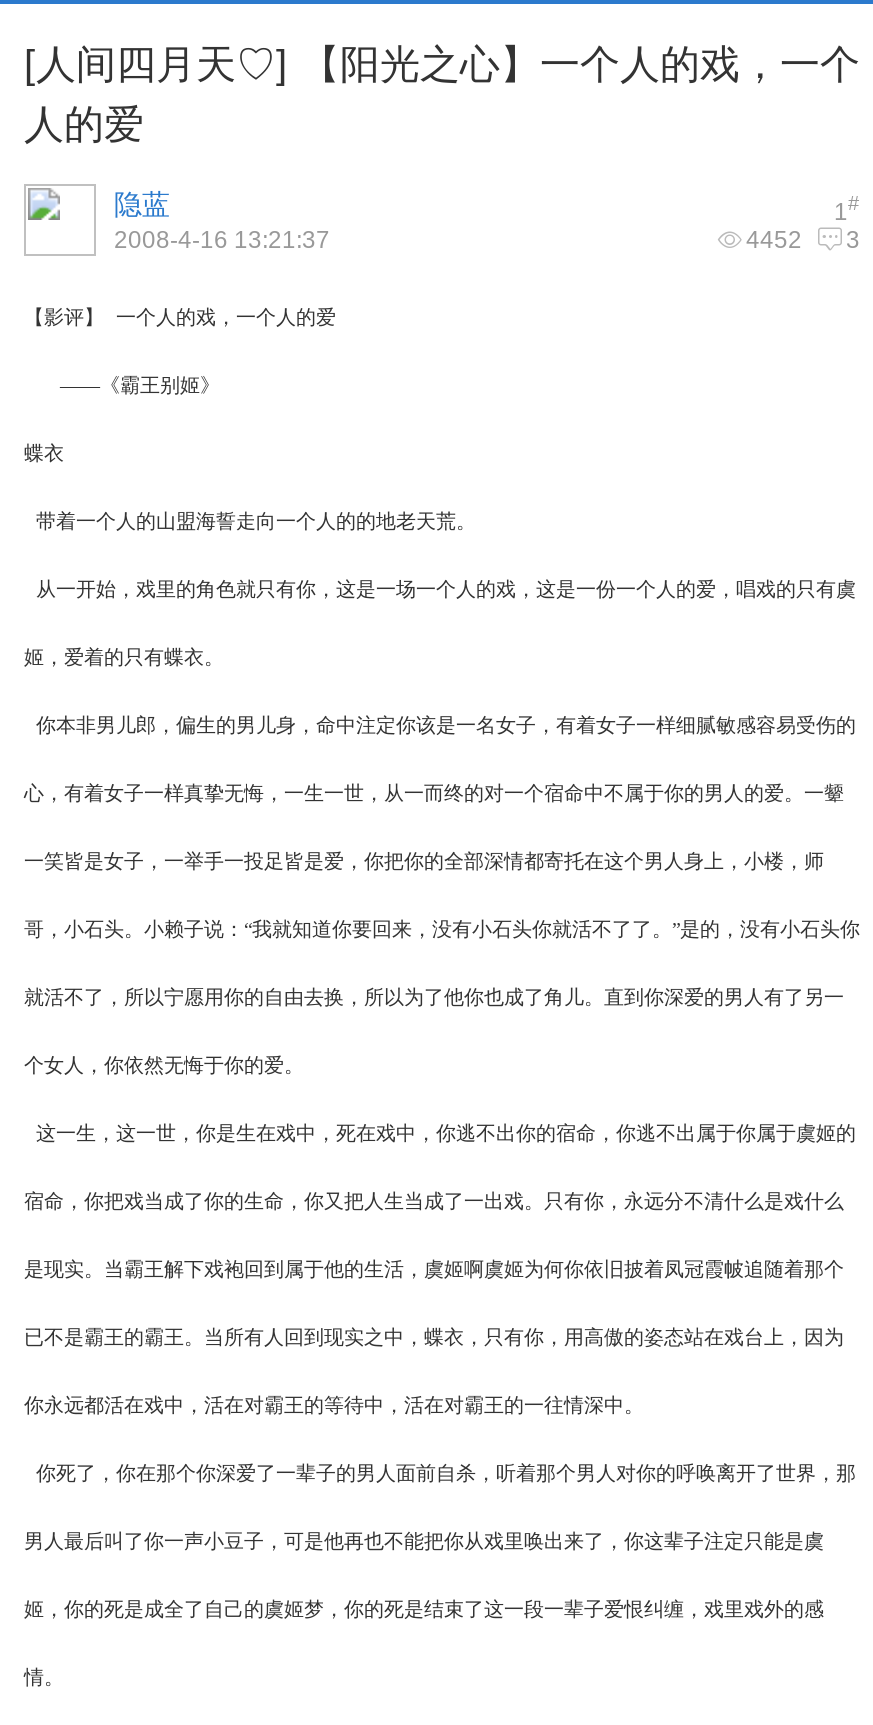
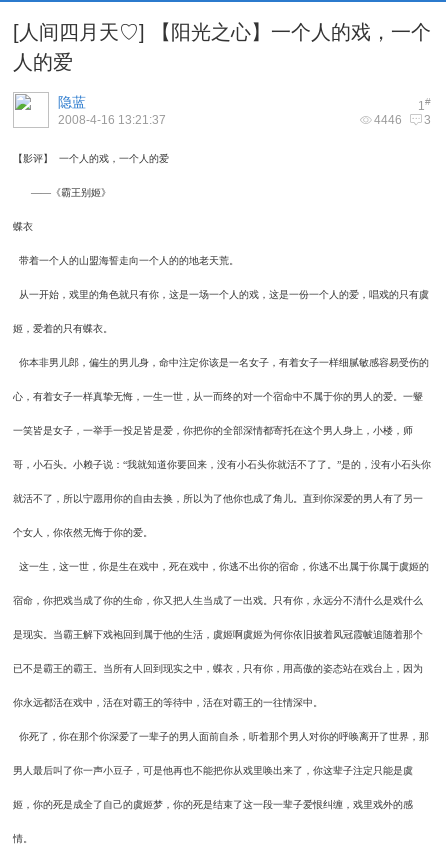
- 4452 3
+ 4446 3
